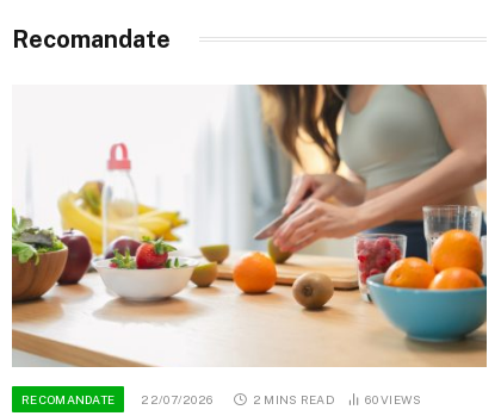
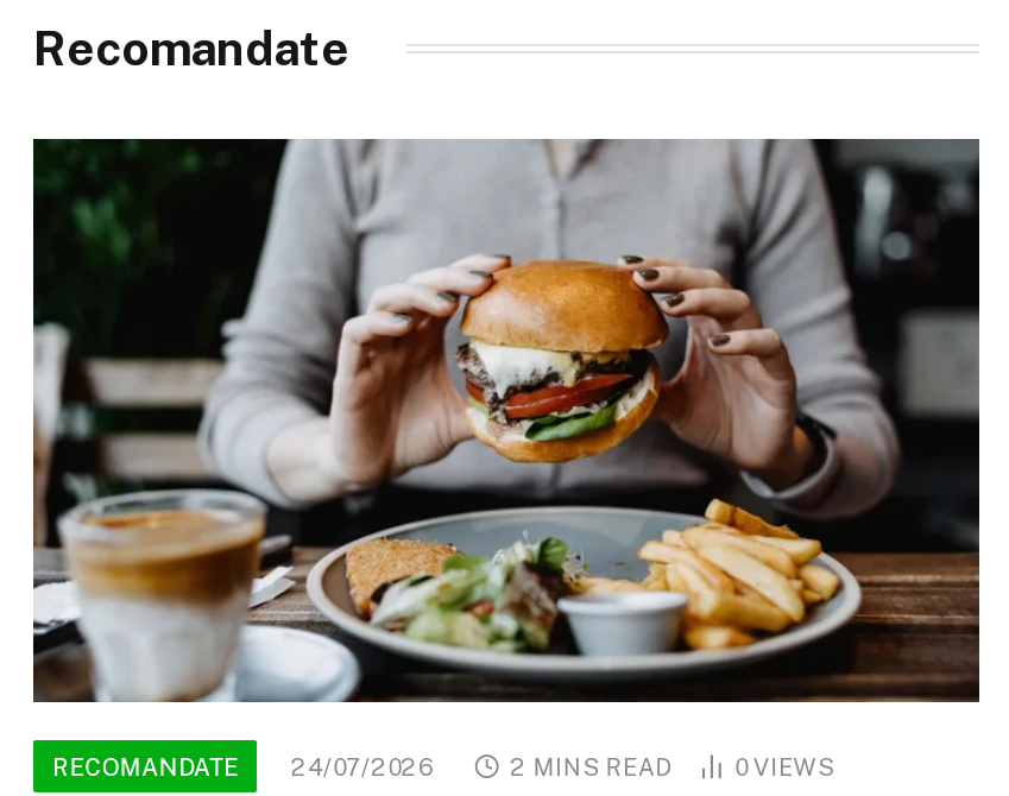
- [image]
- RECOMANDATE 22/07/2026
+ [image]
+ RECOMANDATE 24/07/2026

- 60VIEWS
+ 0VIEWS
